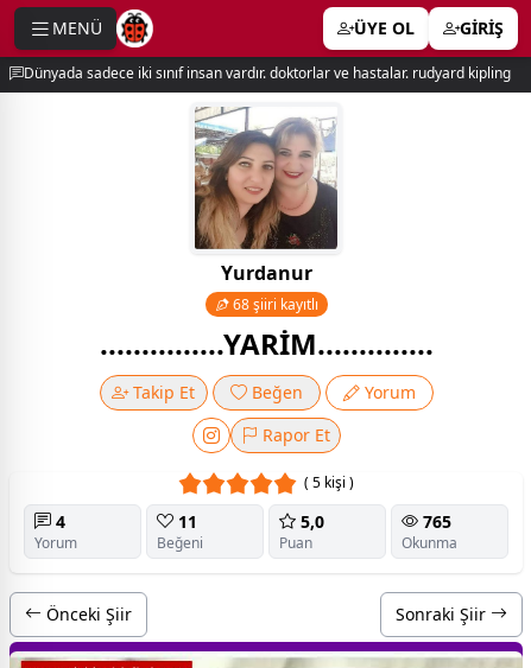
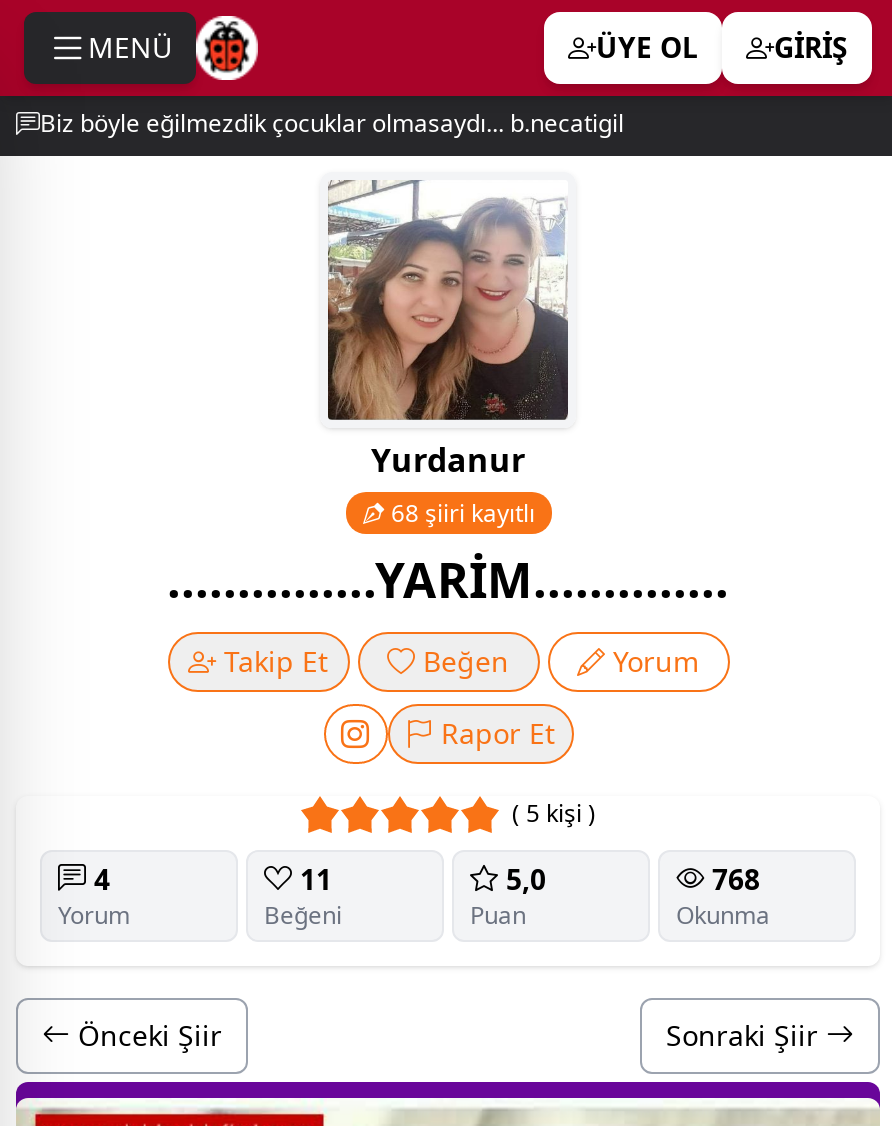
- Dünyada sadece iki sınıf insan vardır. doktorlar ve hastalar. rudyard kipling
+ Biz böyle eğilmezdik çocuklar olmasaydı... b.necatigil

- 765
+ 768
